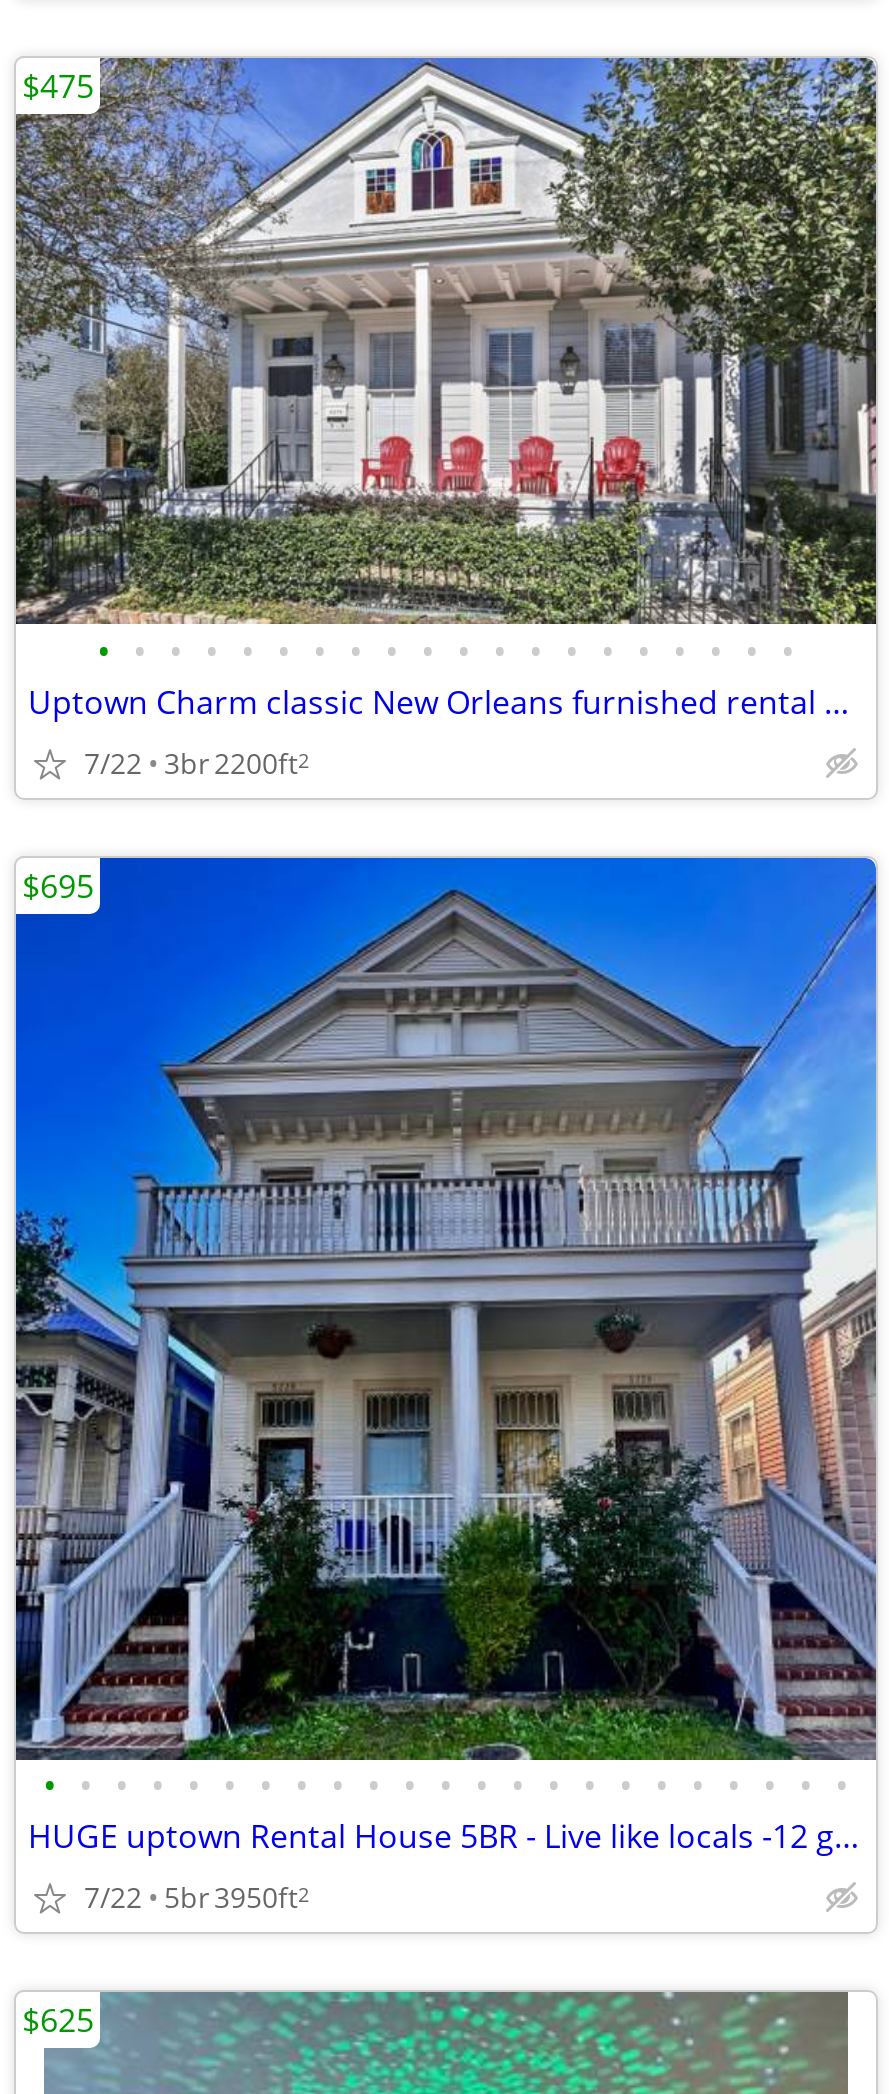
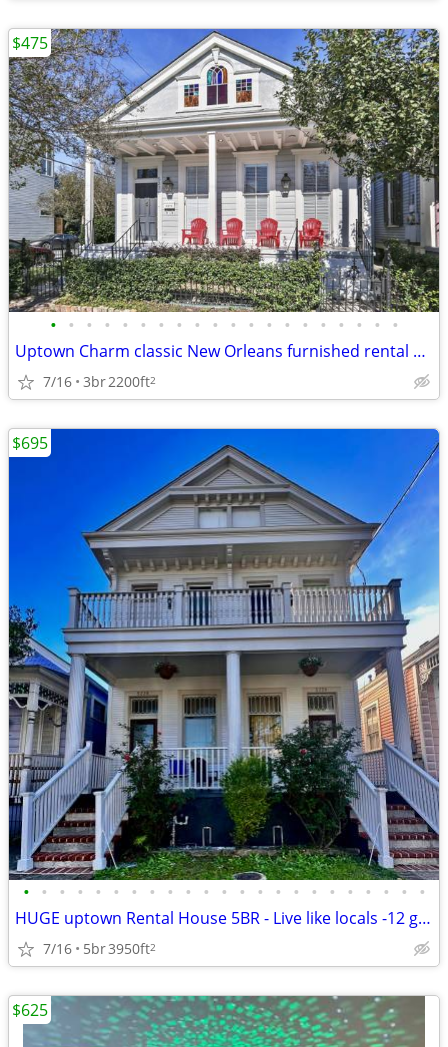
- 7/22 3br 2200ft2
+ 7/16 3br 2200ft2

- 7/22 5br 3950ft2
+ 7/16 5br 3950ft2
